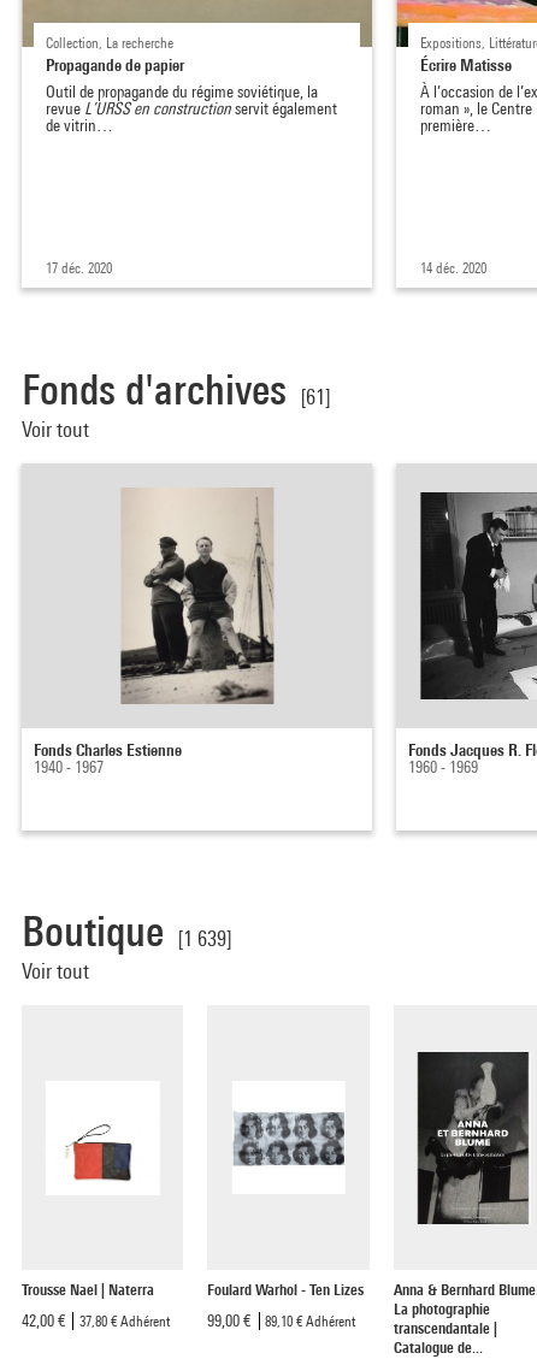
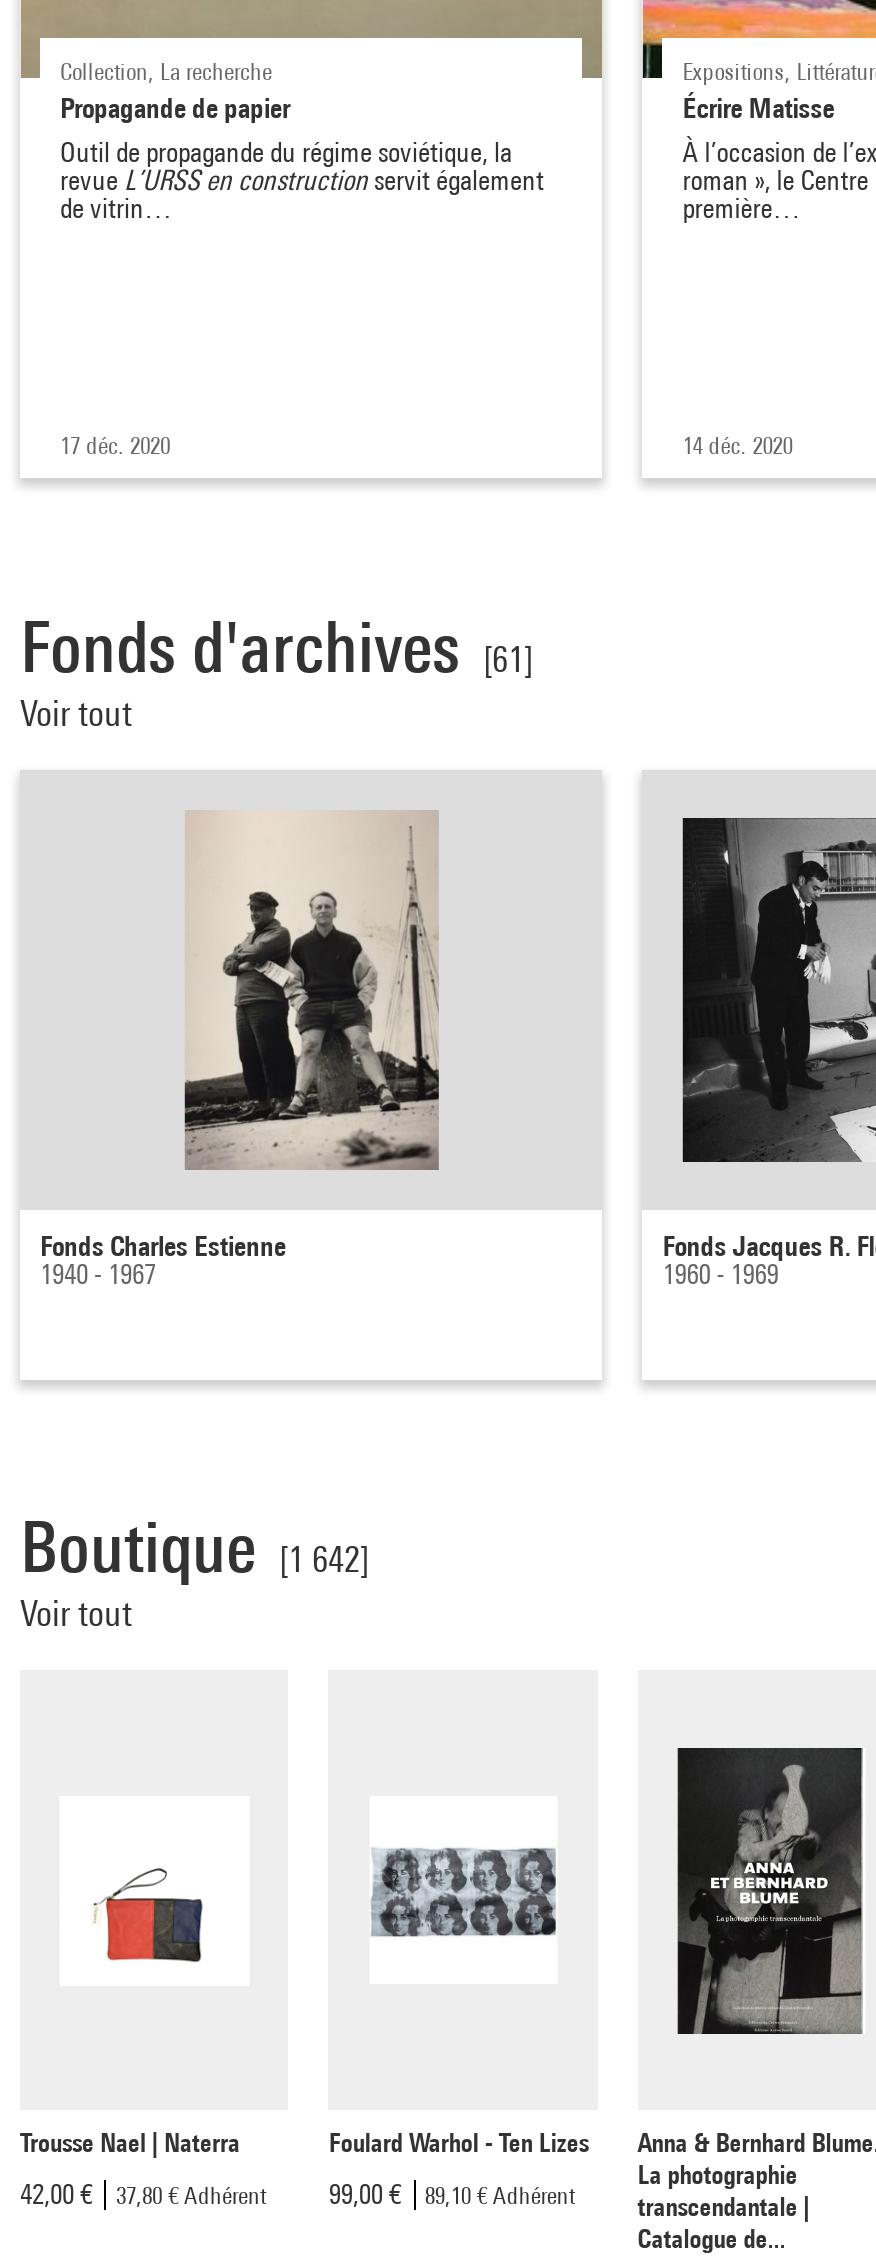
- Boutique [1 639]
+ Boutique [1 642]
